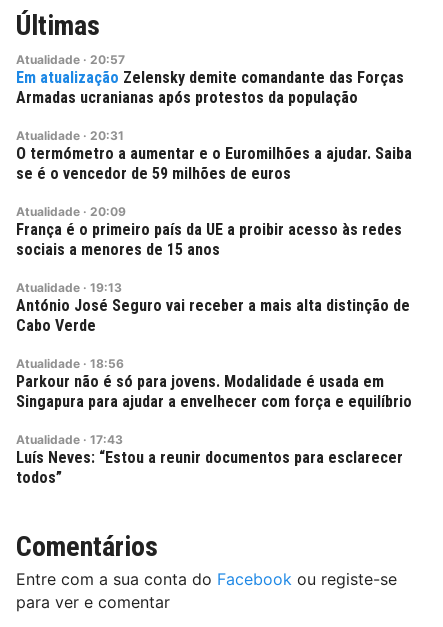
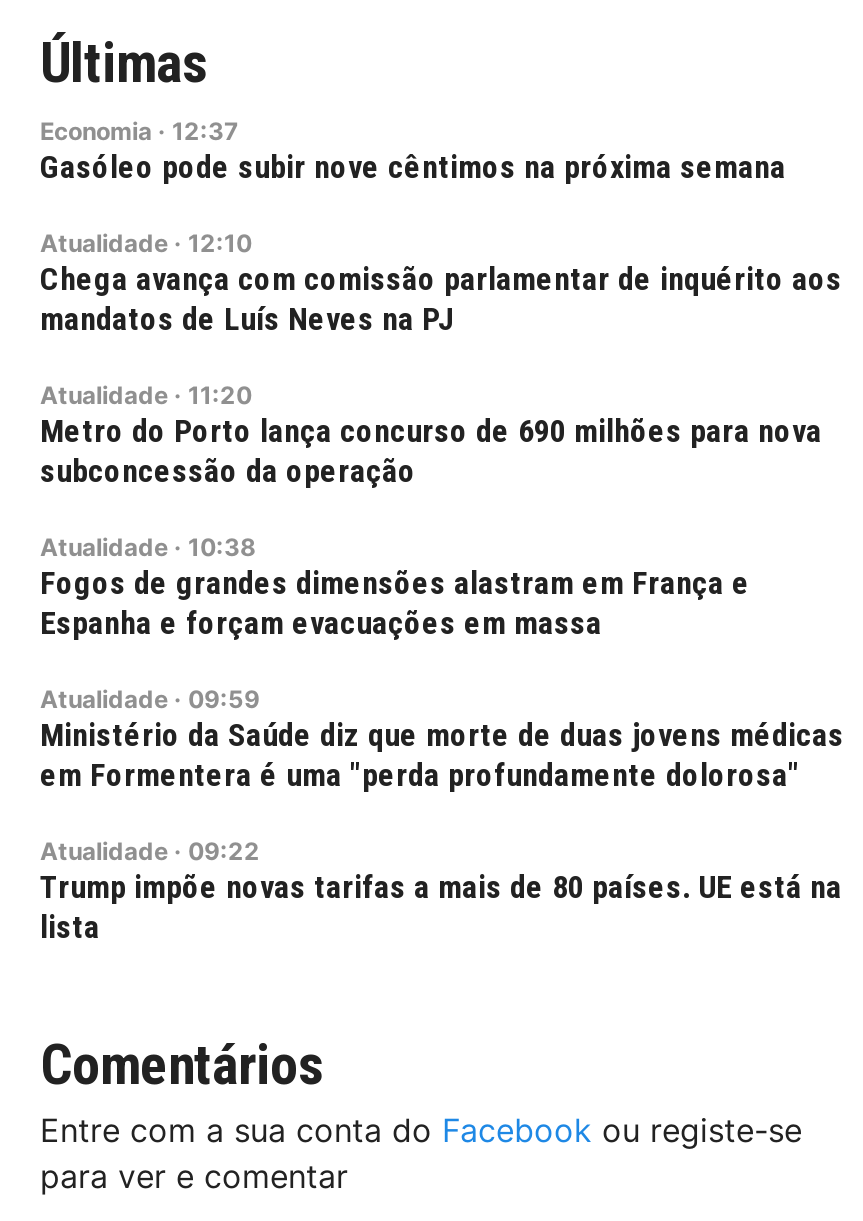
- Atualidade · 20:57
- Zelensky demite comandante das Forças
- Armadas ucranianas após protestos da população
+ Economia · 12:37
+ Gasóleo pode subir nove cêntimos na próxima semana

- Atualidade · 20:31
- O termómetro a aumentar e o Euromilhões a ajudar. Saiba
- se é o vencedor de 59 milhões de euros
+ Atualidade · 12:10
+ Chega avança com comissão parlamentar de inquérito aos
+ mandatos de Luís Neves na PJ

- Atualidade · 20:09
- França é o primeiro país da UE a proibir acesso às redes
- sociais a menores de 15 anos
+ Atualidade · 11:20
+ Metro do Porto lança concurso de 690 milhões para nova
+ subconcessão da operação

- Atualidade · 19:13
- António José Seguro vai receber a mais alta distinção de
- Cabo Verde
+ Atualidade · 10:38
+ Fogos de grandes dimensões alastram em França e
+ Espanha e forçam evacuações em massa

- Atualidade · 18:56
- Parkour não é só para jovens. Modalidade é usada em
- Singapura para ajudar a envelhecer com força e equilíbrio
+ Atualidade · 09:59
+ Ministério da Saúde diz que morte de duas jovens médicas
+ em Formentera é uma "perda profundamente dolorosa"

- Atualidade · 17:43
- Luís Neves: “Estou a reunir documentos para esclarecer
- todos”
+ Atualidade · 09:22
+ Trump impõe novas tarifas a mais de 80 países. UE está na
+ lista
